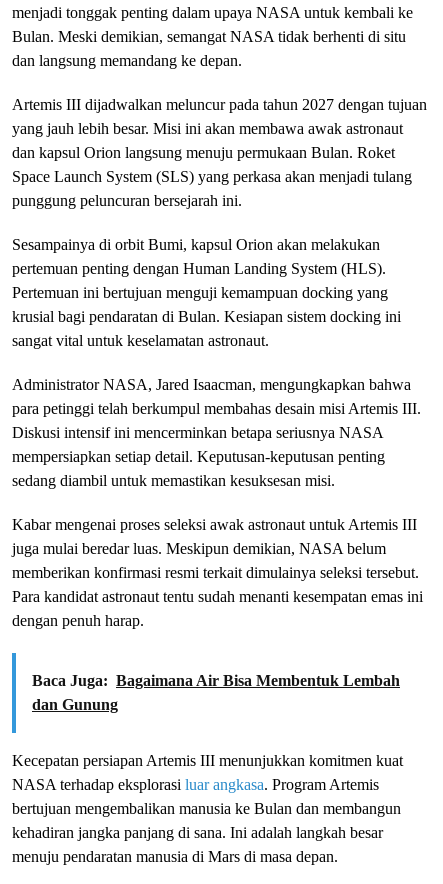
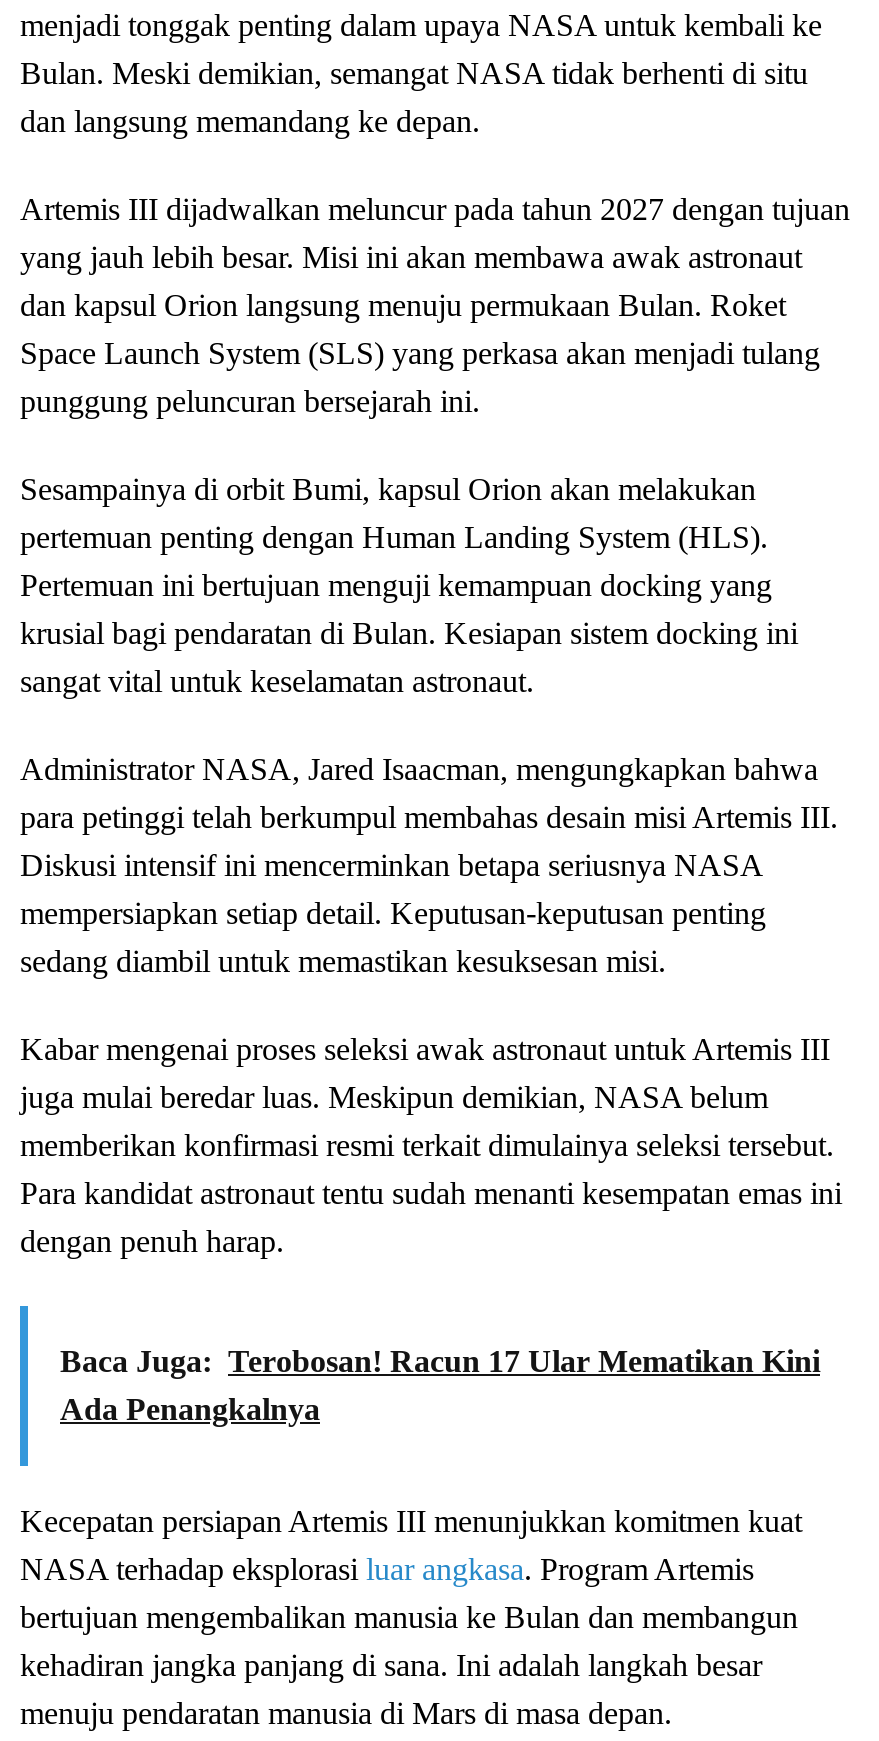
- Baca Juga: Bagaimana Air Bisa Membentuk Lembah
- dan Gunung
+ Baca Juga: Terobosan! Racun 17 Ular Mematikan Kini
+ Ada Penangkalnya
